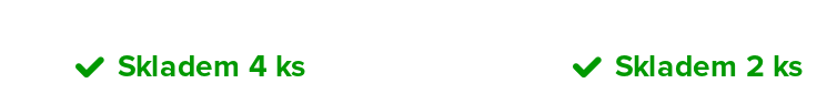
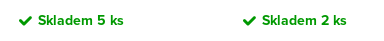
- Skladem 4 ks
+ Skladem 5 ks
